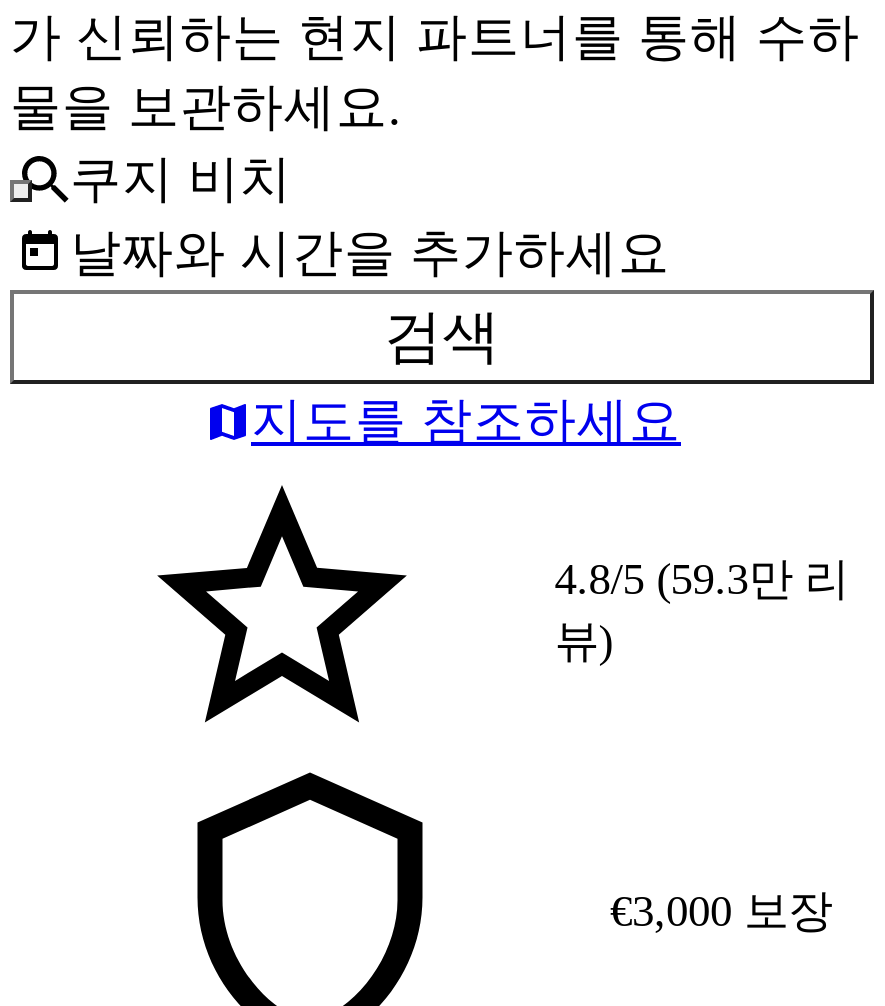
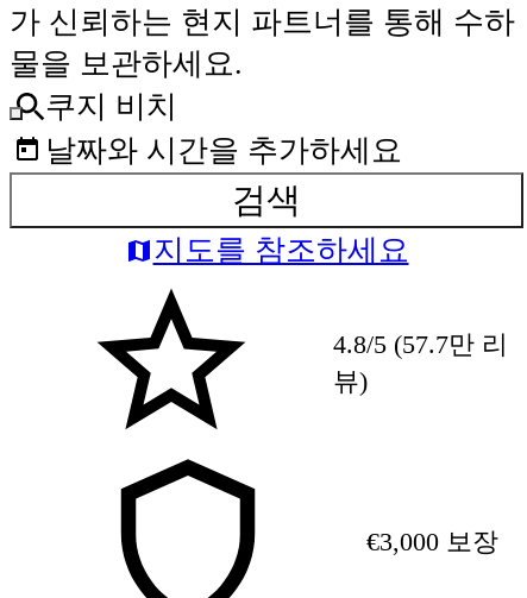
- 4.8/5 (59.3만 리
+ 4.8/5 (57.7만 리
